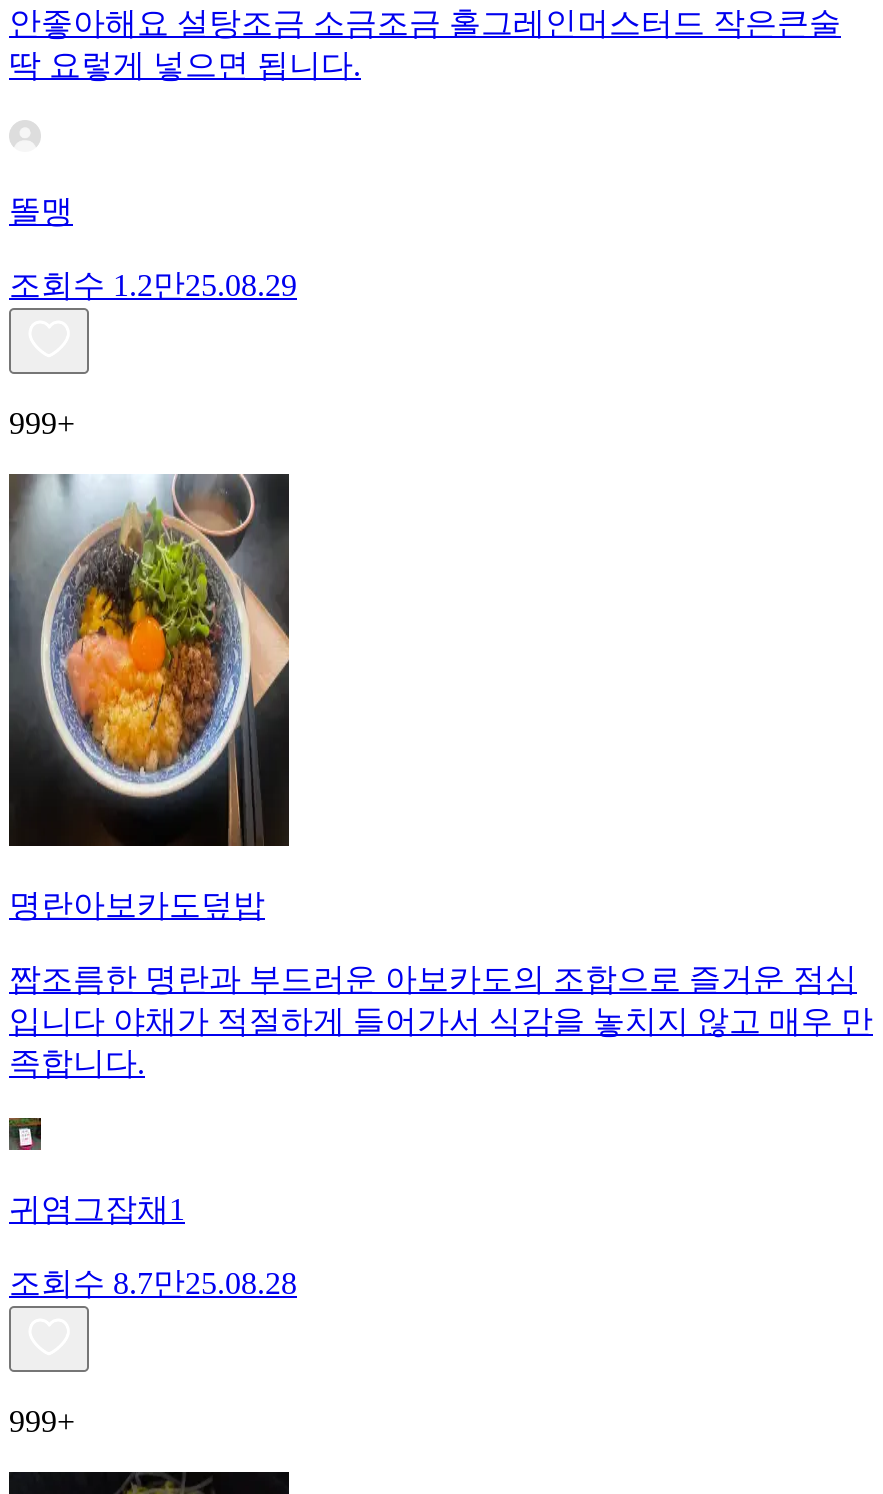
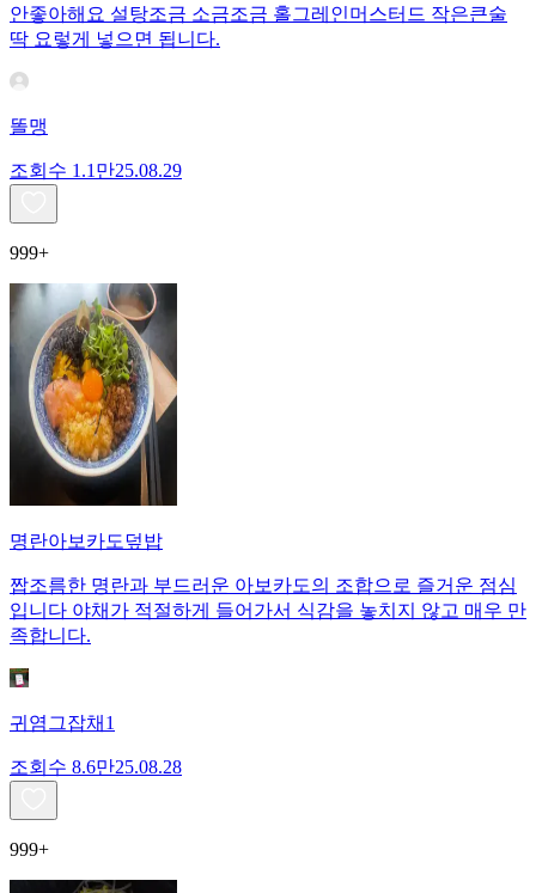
- 조회수 1.2만 25.08.29
+ 조회수 1.1만 25.08.29

- 조회수 8.7만 25.08.28
+ 조회수 8.6만 25.08.28
